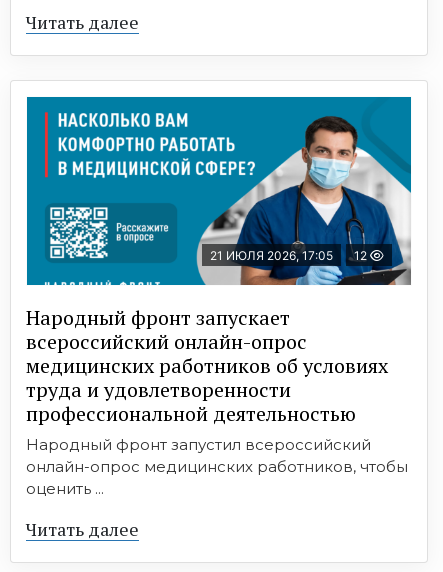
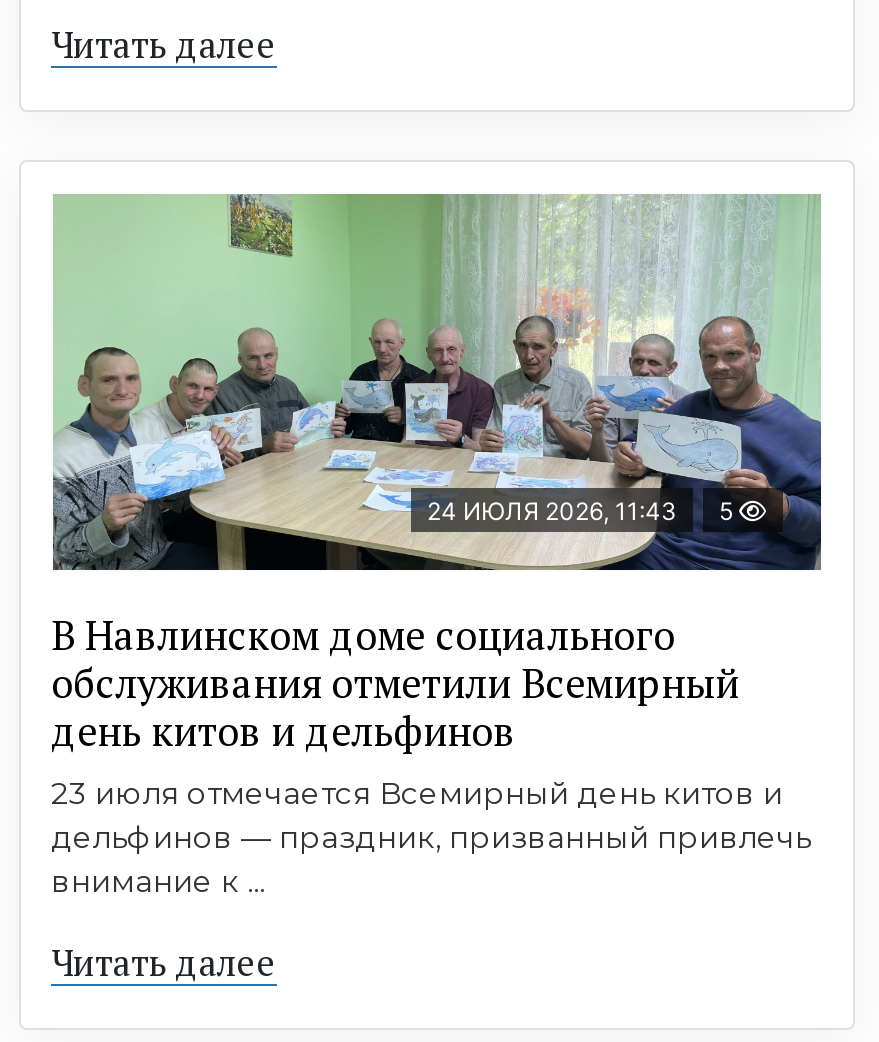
- [image]
- 21 ИЮЛЯ 2026, 17:05
- 12
+ [image]
+ 24 ИЮЛЯ 2026, 11:43
+ 5

- Народный фронт запускает
- всероссийский онлайн-опрос
- медицинских работников об условиях
- труда и удовлетворенности
- профессиональной деятельностью
- Народный фронт запустил всероссийский
- онлайн-опрос медицинских работников, чтобы
- оценить ...
+ В Навлинском доме социального
+ обслуживания отметили Всемирный
+ день китов и дельфинов
+ 23 июля отмечается Всемирный день китов и
+ дельфинов — праздник, призванный привлечь
+ внимание к ...
